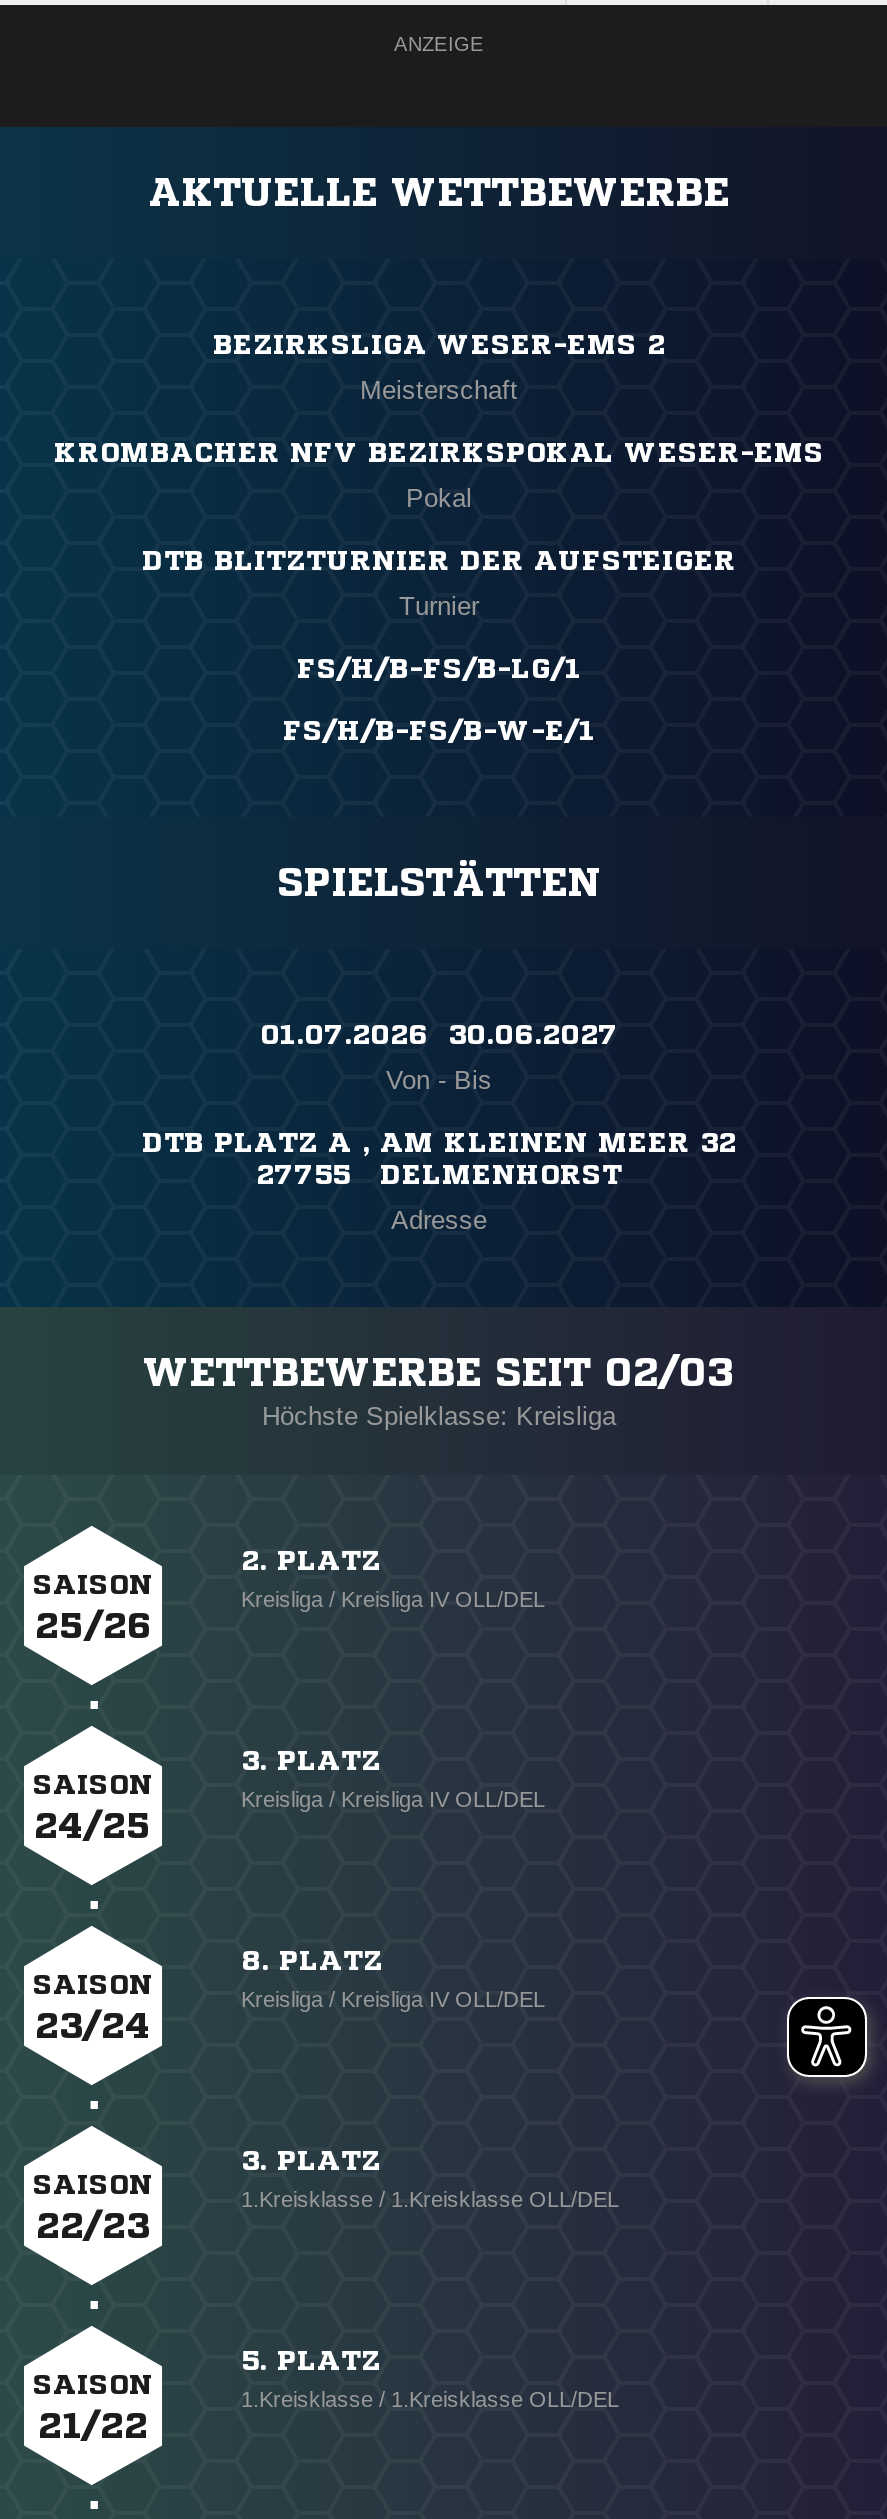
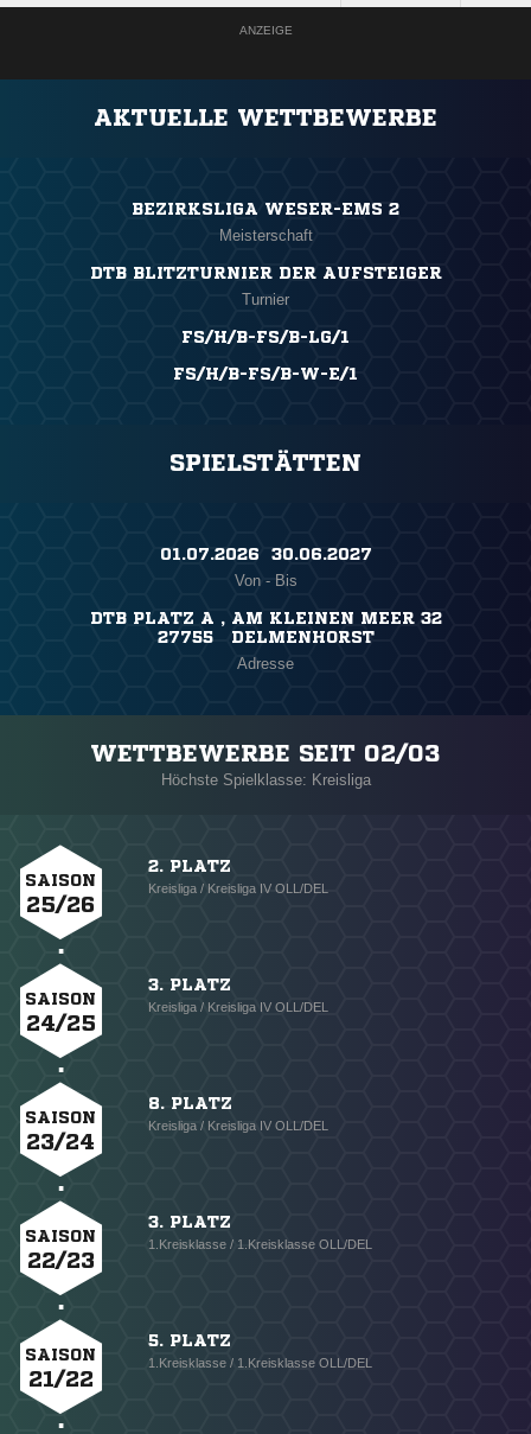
- KROMBACHER NFV BEZIRKSPOKAL WESER-EMS
- Pokal

- [image]
